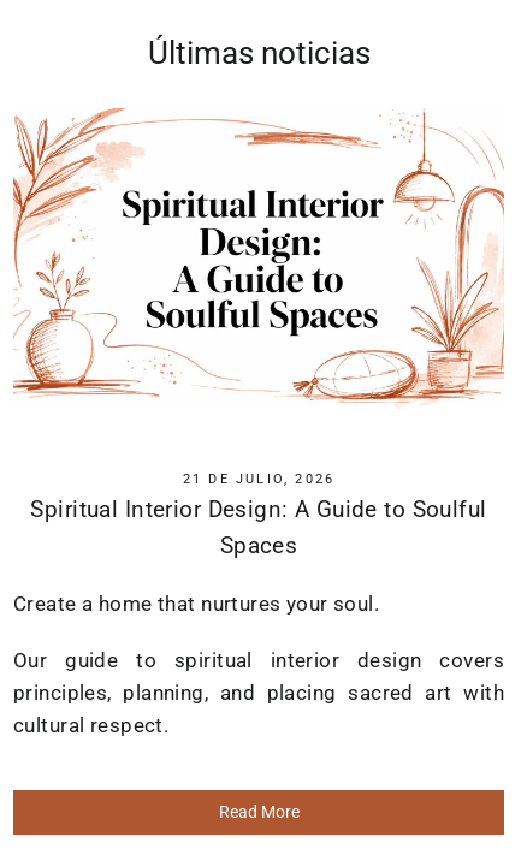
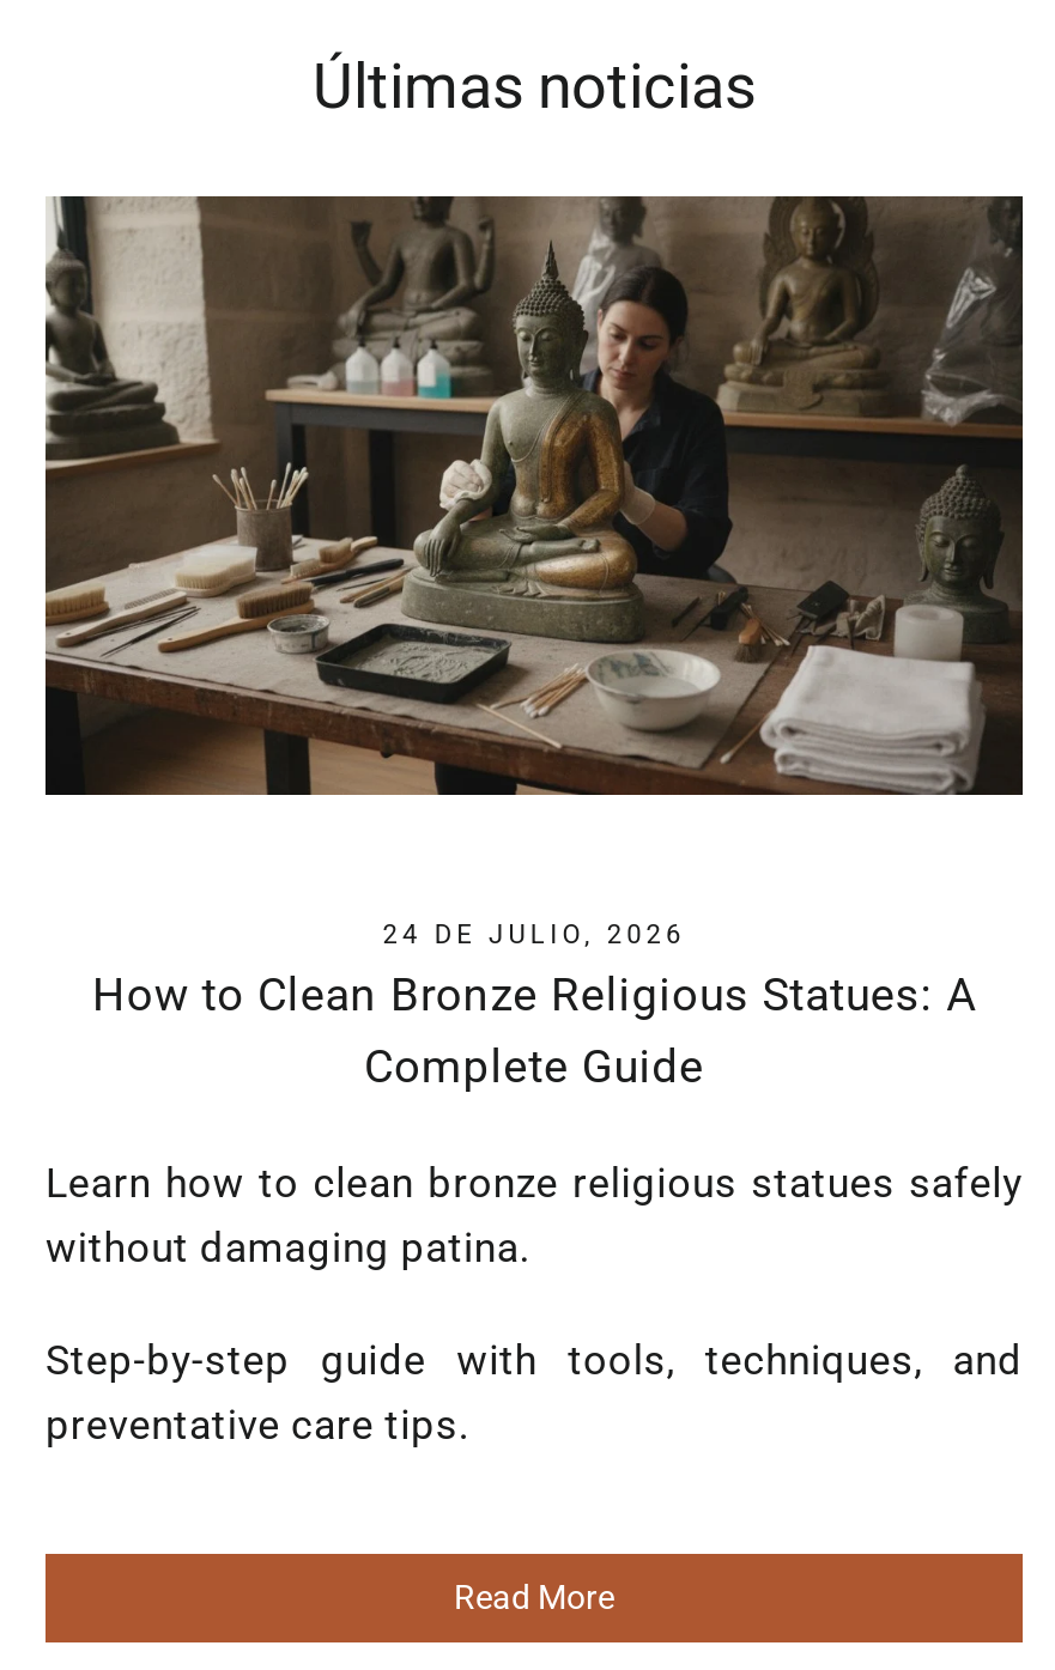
- [image]
+ [image]

- 21 DE JULIO, 2026
- Spiritual Interior Design: A Guide to Soulful
- Spaces
+ 24 DE JULIO, 2026
+ How to Clean Bronze Religious Statues: A
+ Complete Guide

- Create a home that nurtures your soul.
+ Learn how to clean bronze religious statues safely
+ without damaging patina.

- Our guide to spiritual interior design covers
- principles, planning, and placing sacred art with
- cultural respect.
+ Step-by-step guide with tools, techniques, and
+ preventative care tips.
